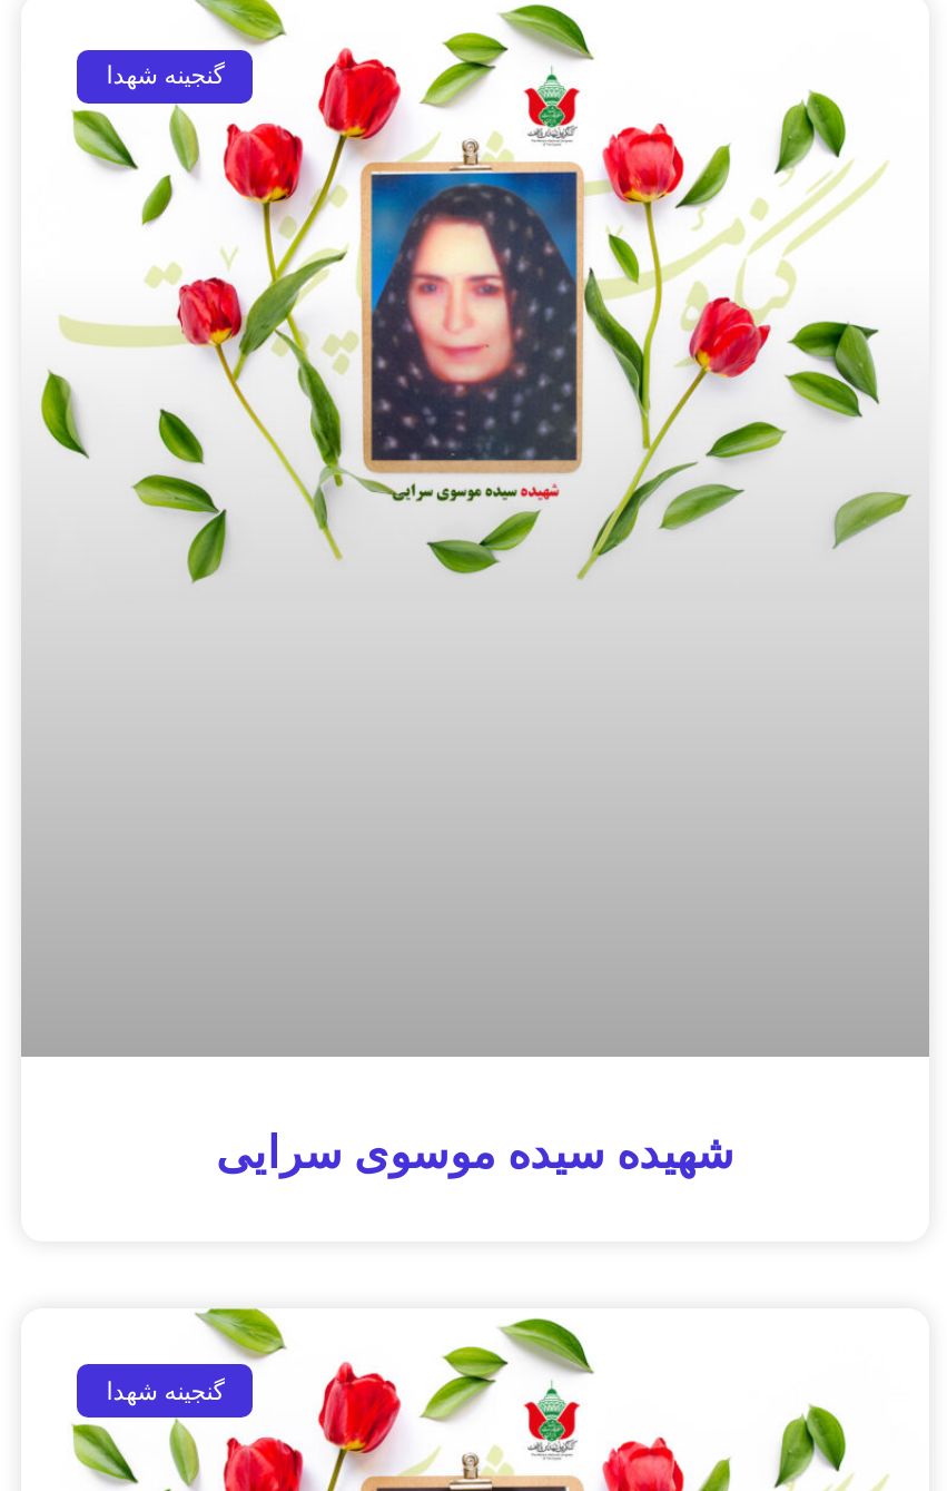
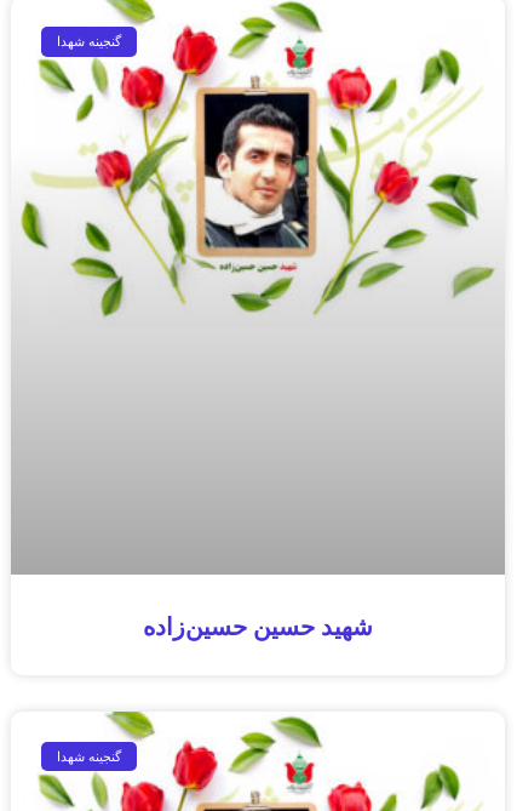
- [image]
+ [image]

- شهیده سیده موسوی سرایی
+ شهید حسین حسین‌زاده
